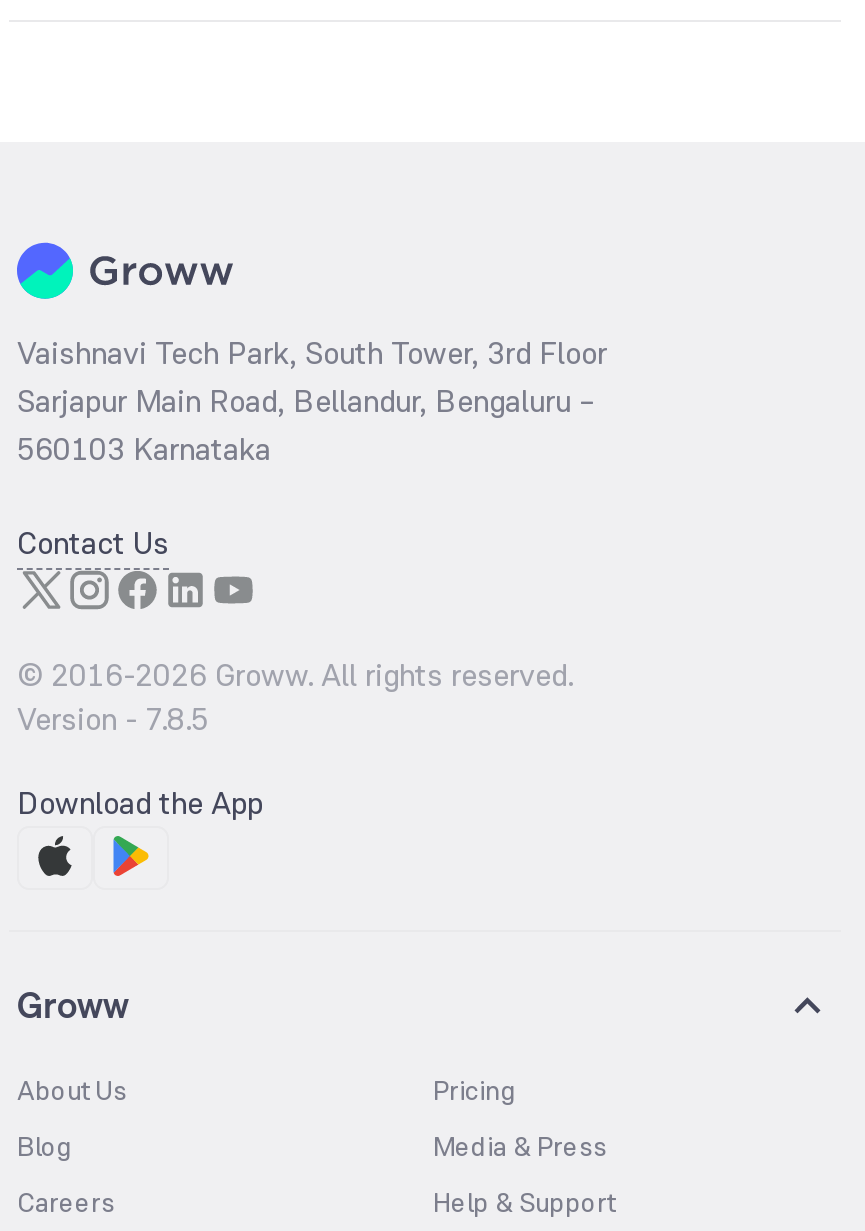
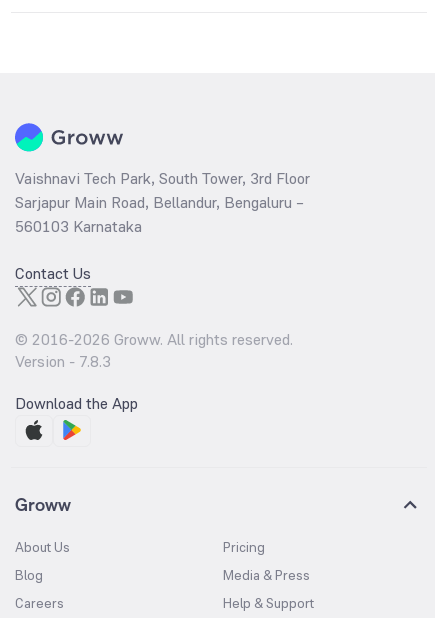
- Version - 7.8.5
+ Version - 7.8.3
